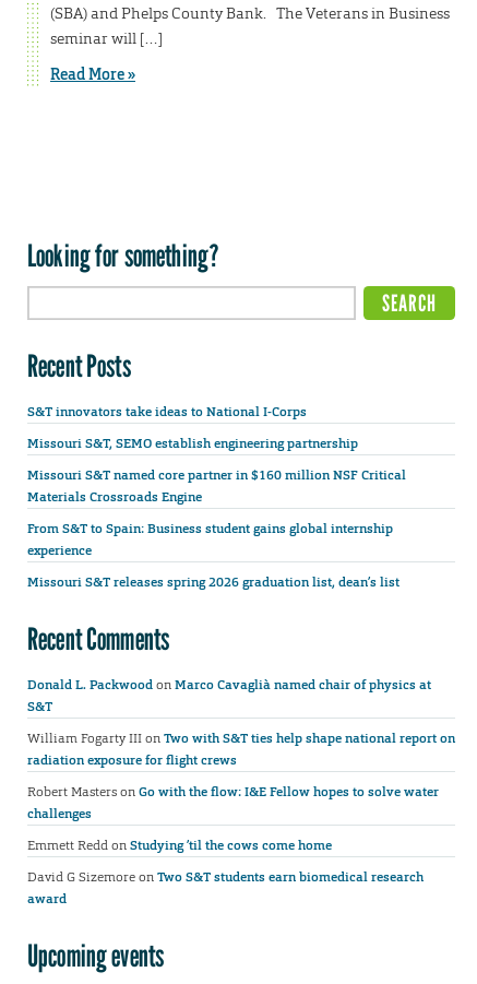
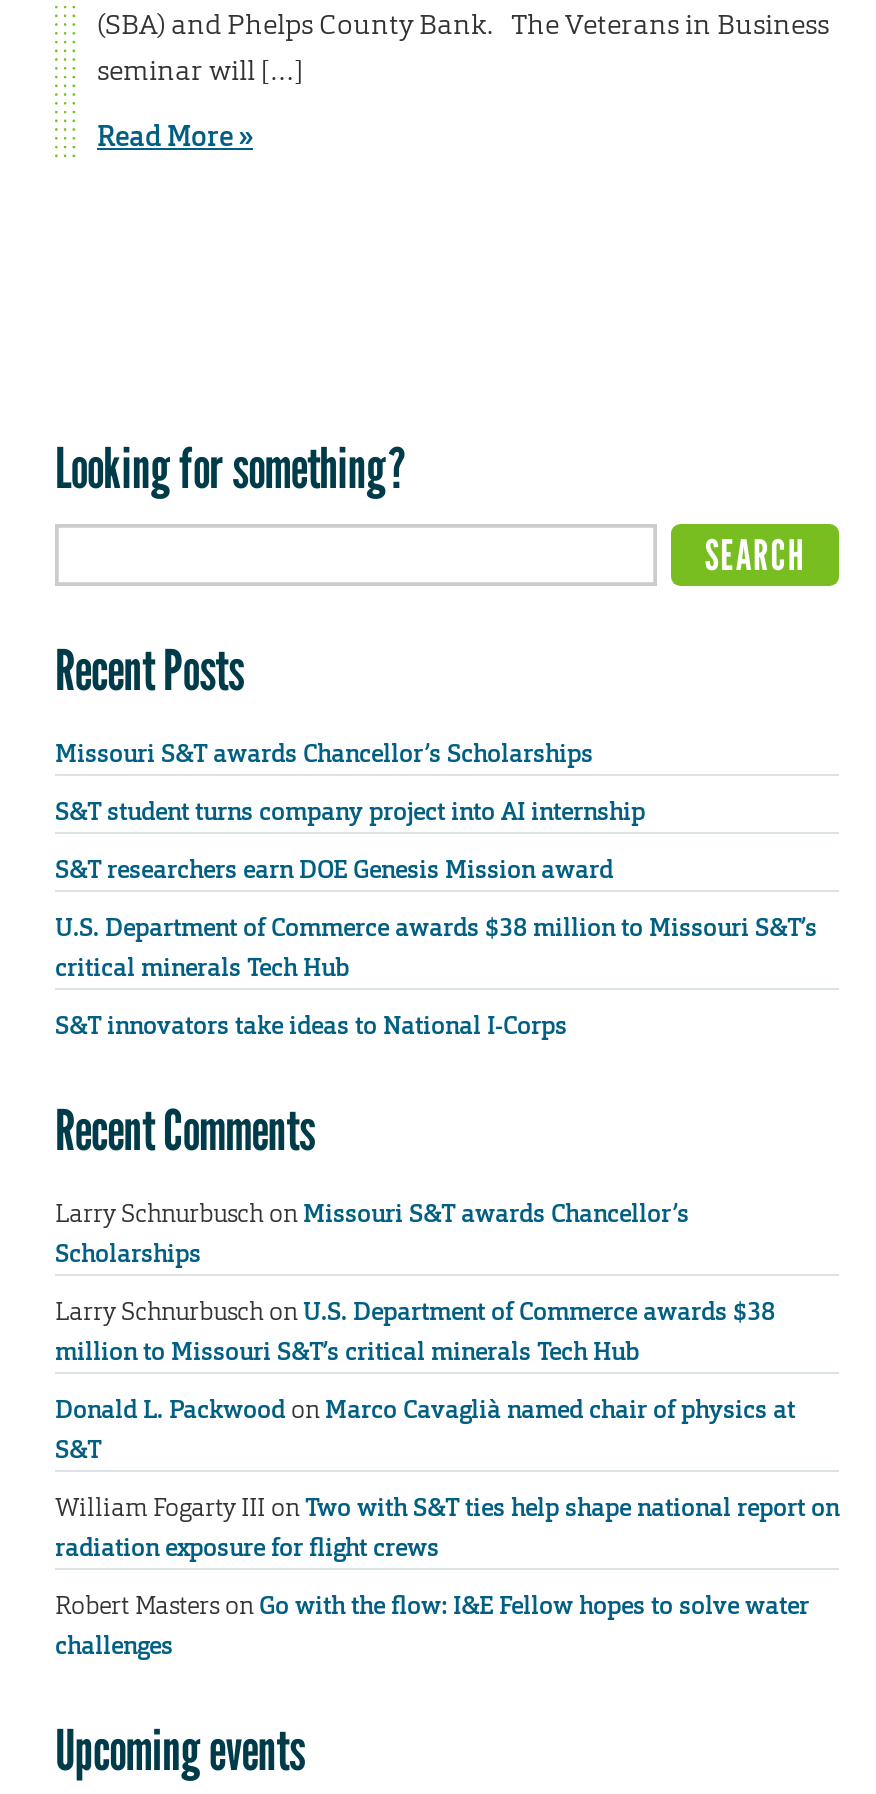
+ Missouri S&T awards Chancellor’s Scholarships
+ S&T student turns company project into AI internship
+ S&T researchers earn DOE Genesis Mission award
+ U.S. Department of Commerce awards $38 million to Missouri S&T’s
+ critical minerals Tech Hub

moved down: S&T innovators take ideas to National I-Corps

- Missouri S&T, SEMO establish engineering partnership
- Missouri S&T named core partner in $160 million NSF Critical
- Materials Crossroads Engine
- From S&T to Spain: Business student gains global internship
- experience
- Missouri S&T releases spring 2026 graduation list, dean’s list

moved up: Recent Comments

+ Larry Schnurbusch on Missouri S&T awards Chancellor’s
+ Scholarships
+ Larry Schnurbusch on U.S. Department of Commerce awards $38
+ million to Missouri S&T’s critical minerals Tech Hub

moved down: Donald L. Packwood on Marco Cavaglià named chair of physics at | S&T | William Fogarty III on Two with S&T ties help shape national report on | radiation exposure for flight crews | Robert Masters on Go with the flow: I&E Fellow hopes to solve water | challenges

- Emmett Redd on Studying ’til the cows come home
- David G Sizemore on Two S&T students earn biomedical research
- award
